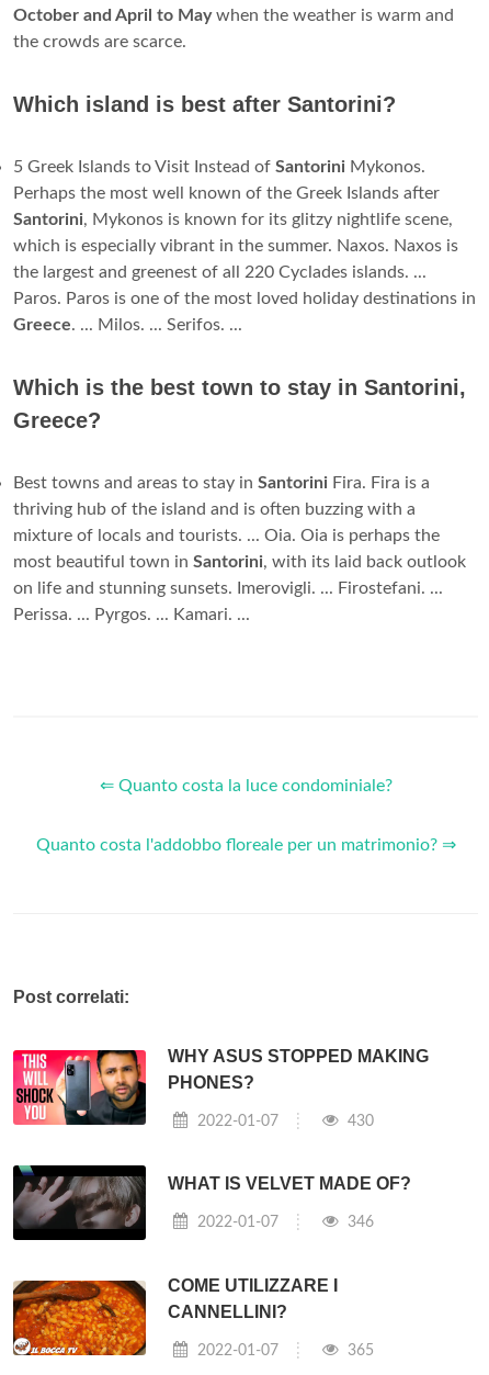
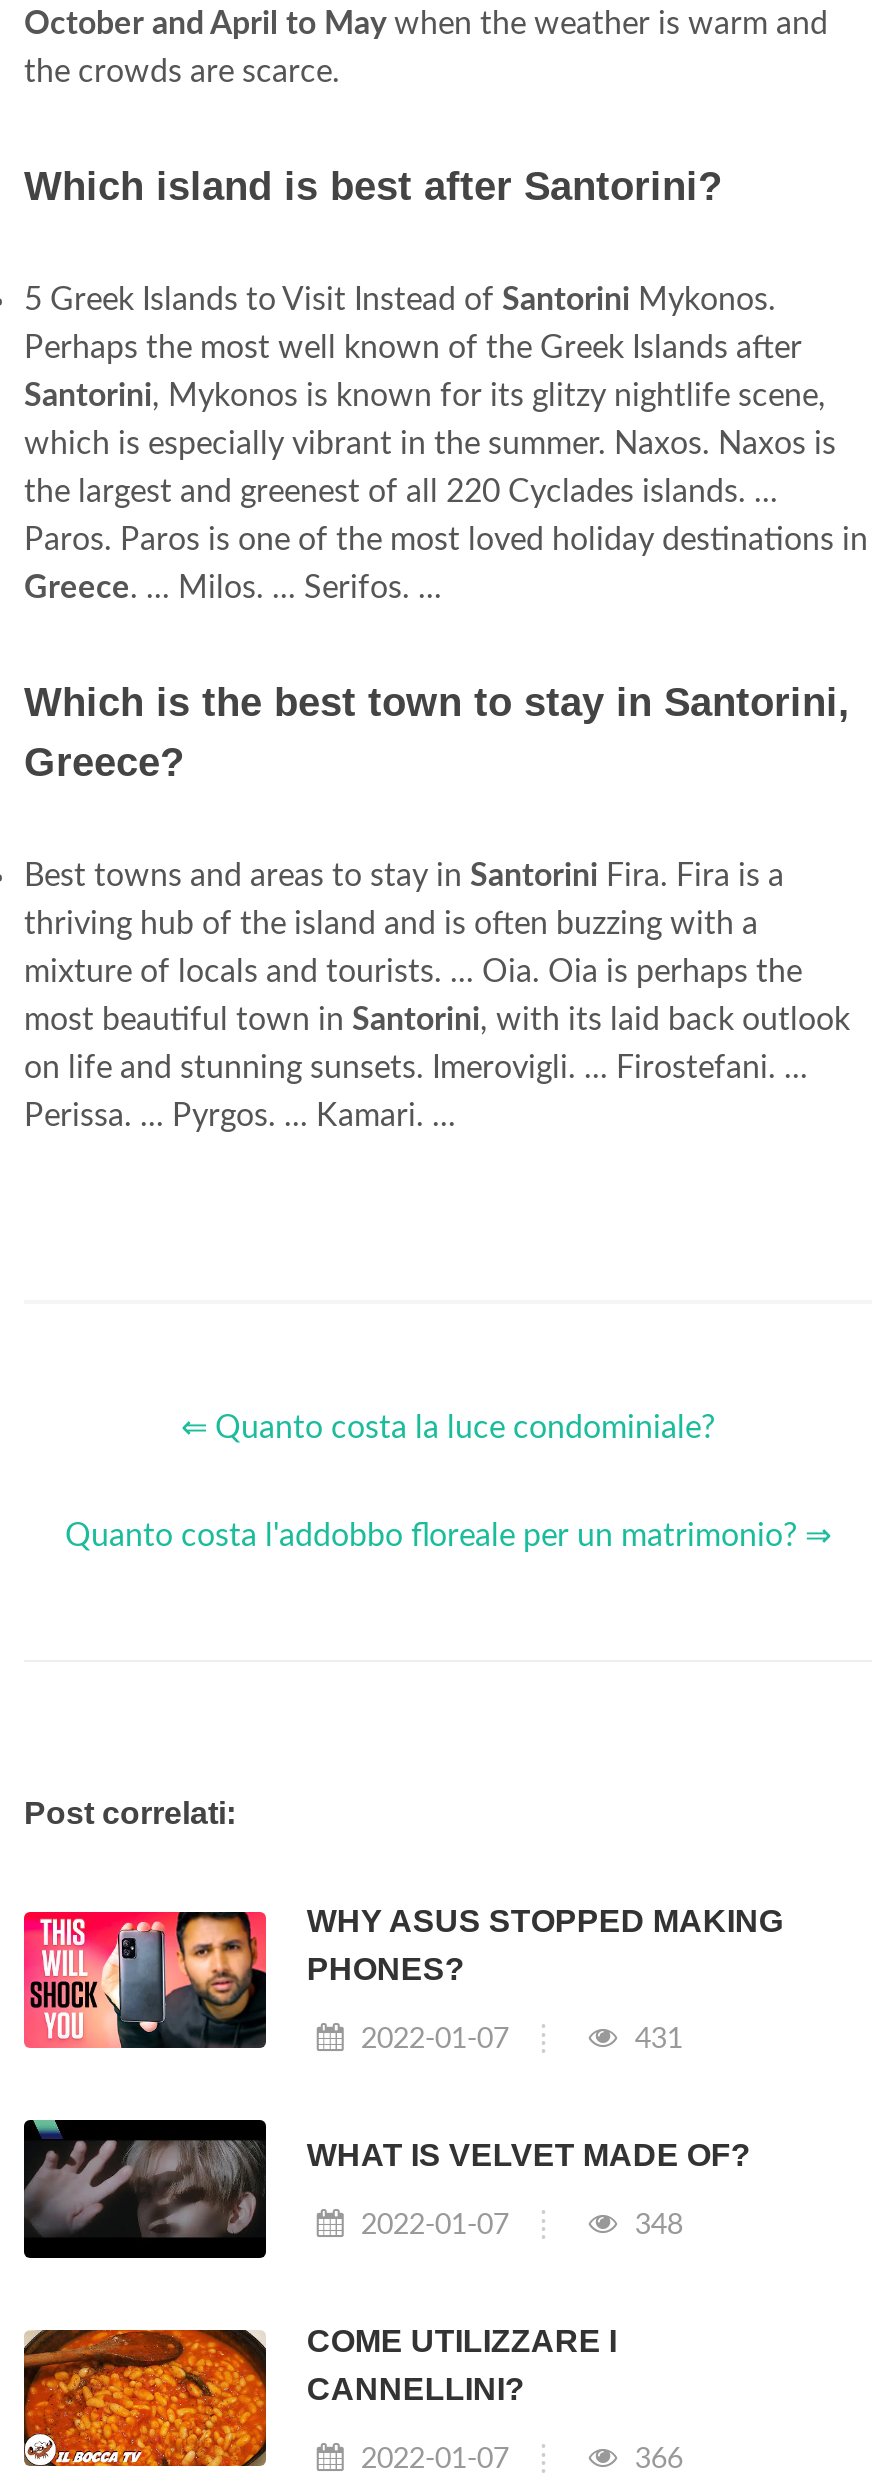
- 430
+ 431

- 346
+ 348

- 365
+ 366
